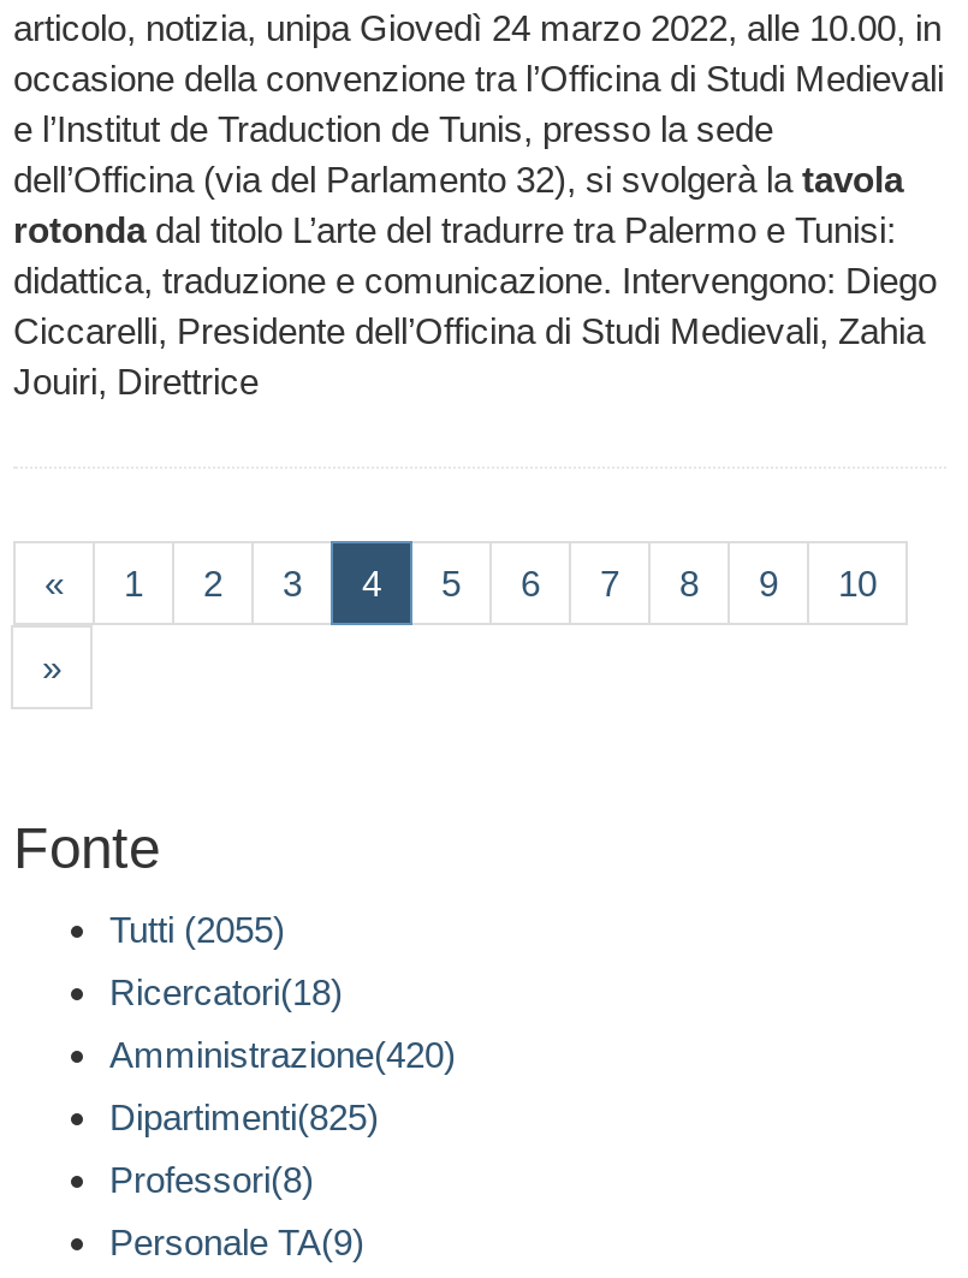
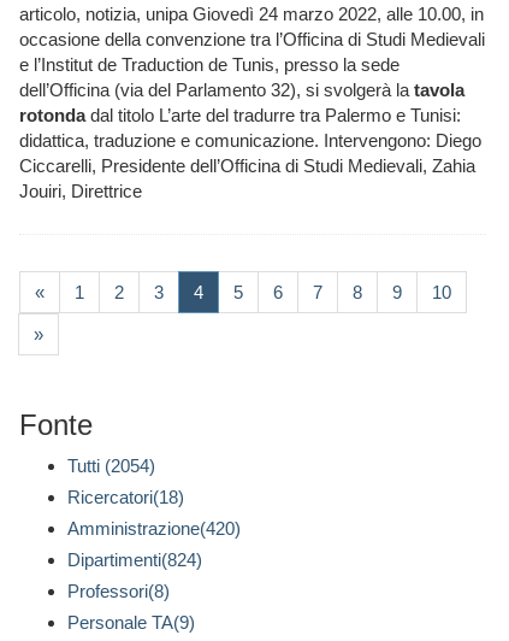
- Tutti (2055)
+ Tutti (2054)

- Dipartimenti(825)
+ Dipartimenti(824)
